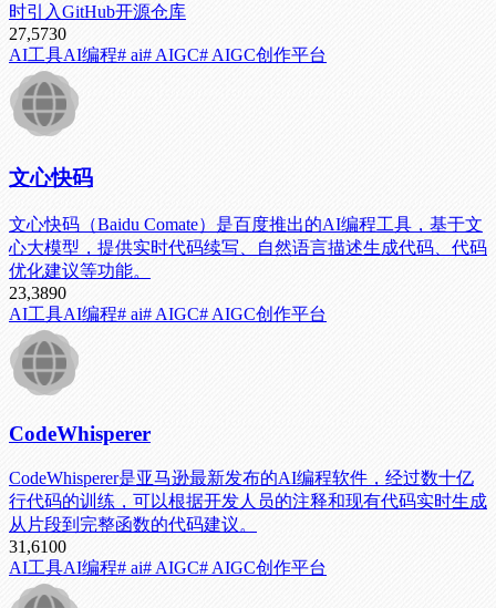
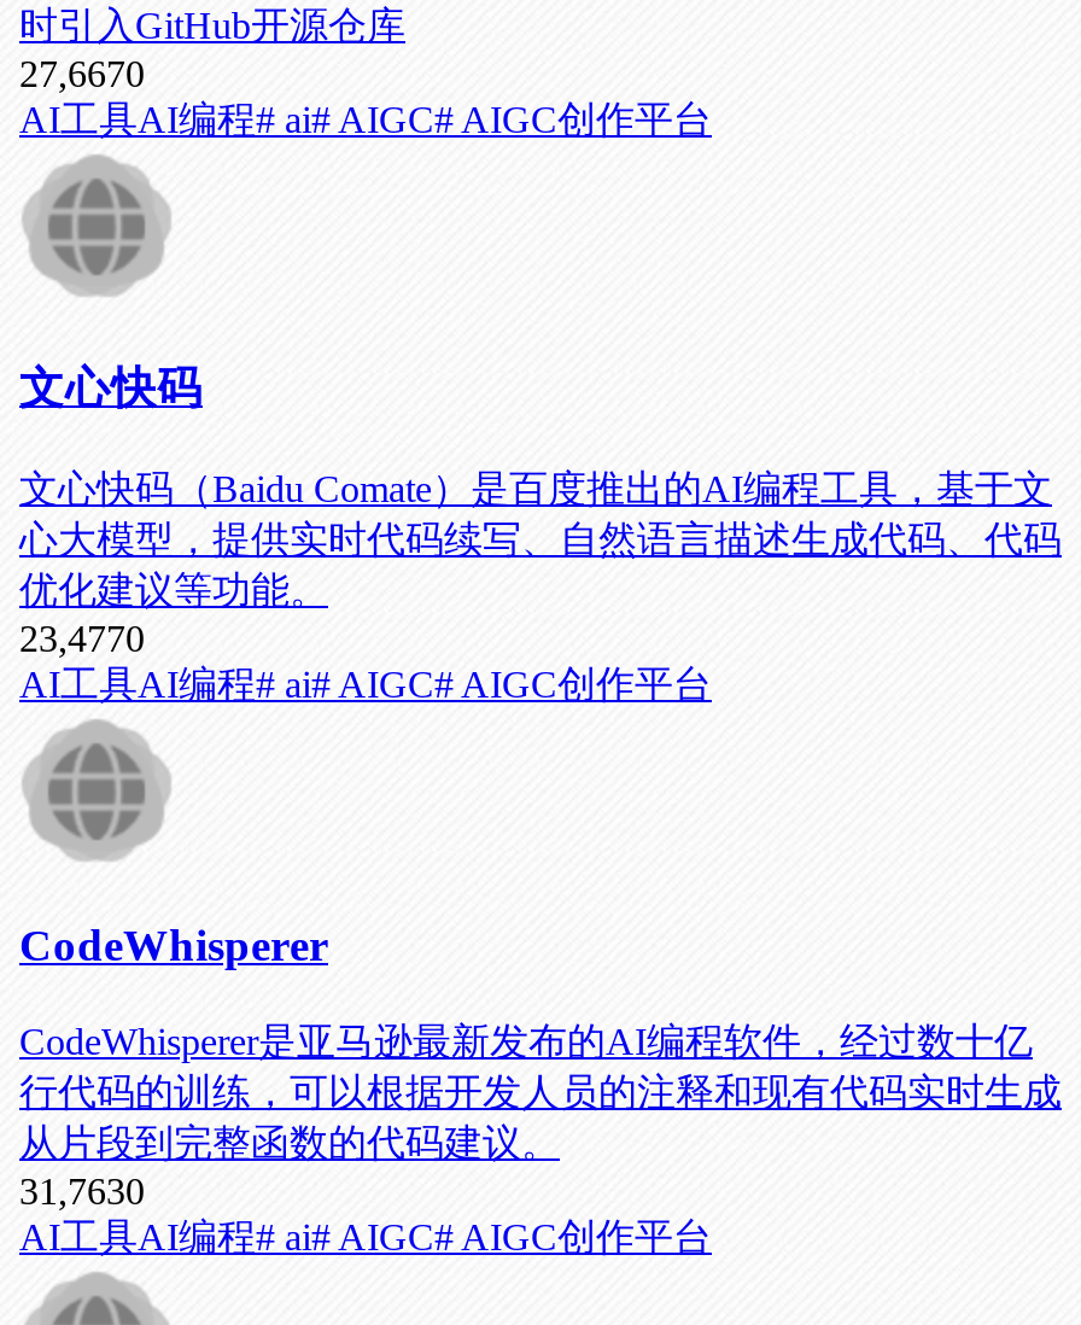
- 27,5730
+ 27,6670

- 23,3890
+ 23,4770

- 31,6100
+ 31,7630
